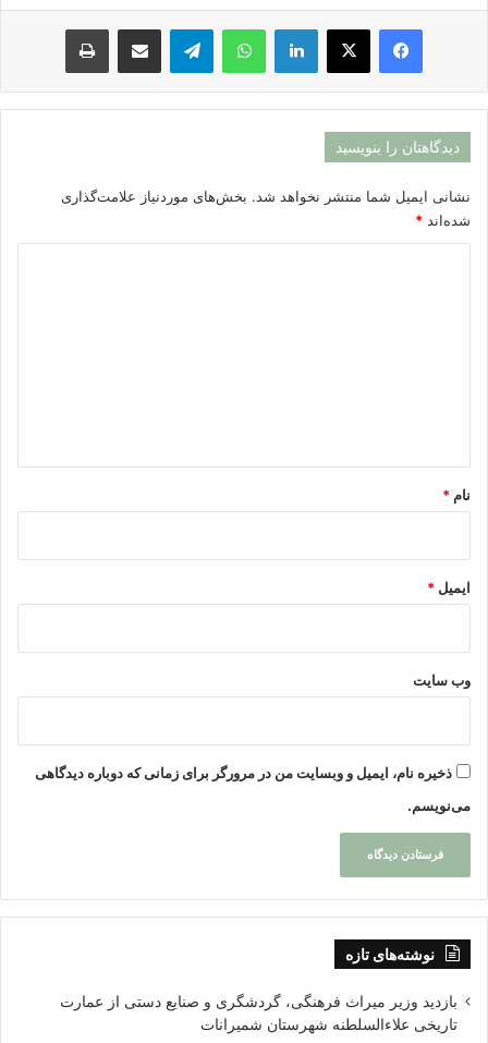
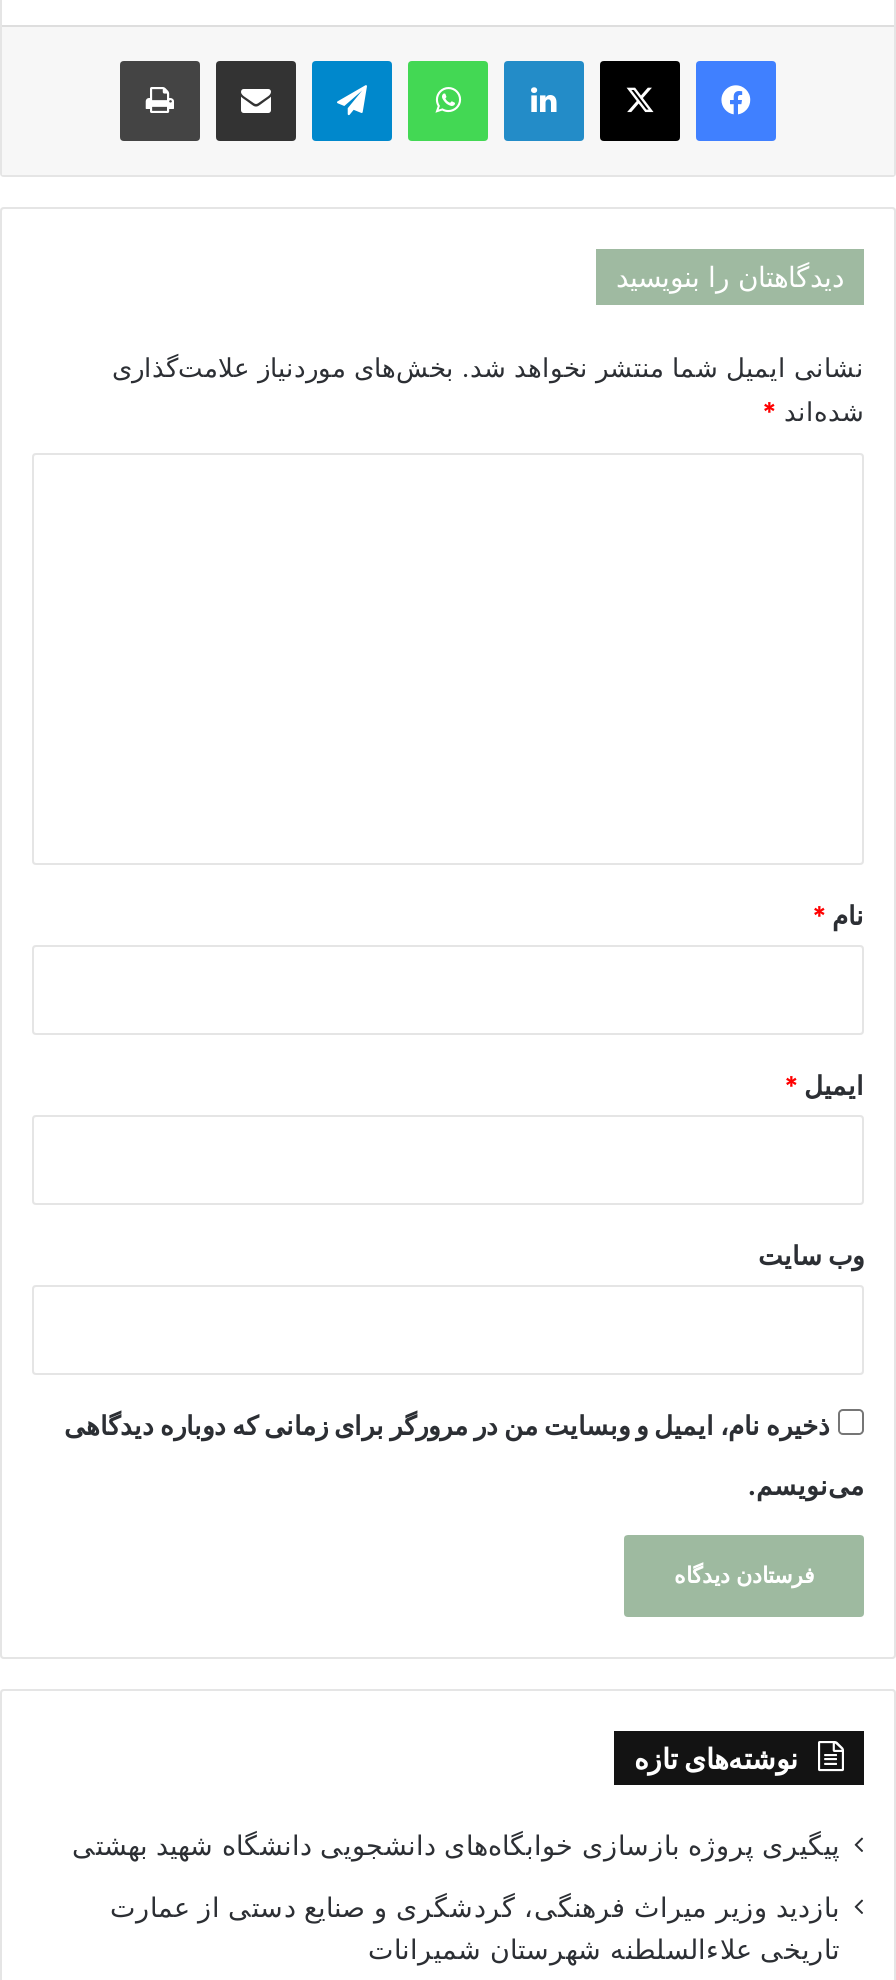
+ پیگیری پروژه بازسازی خوابگاه‌های دانشجویی دانشگاه شهید بهشتی
